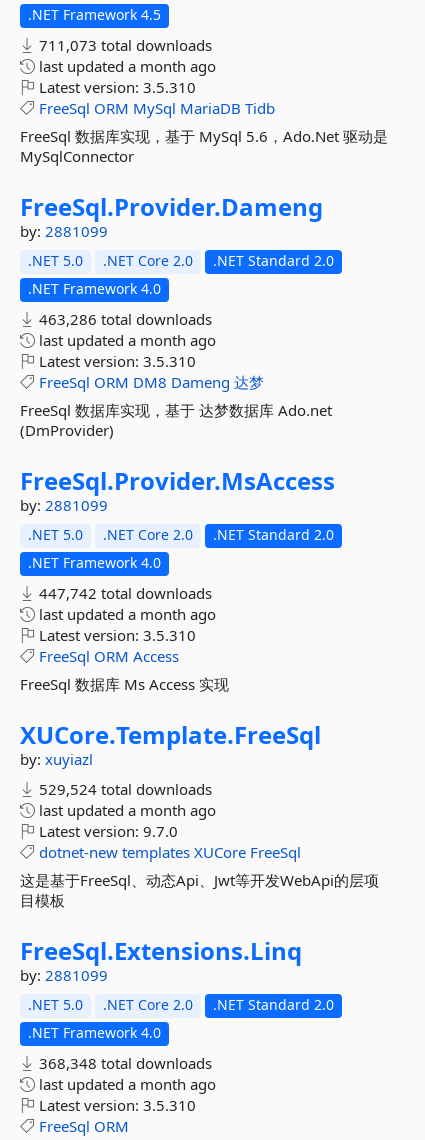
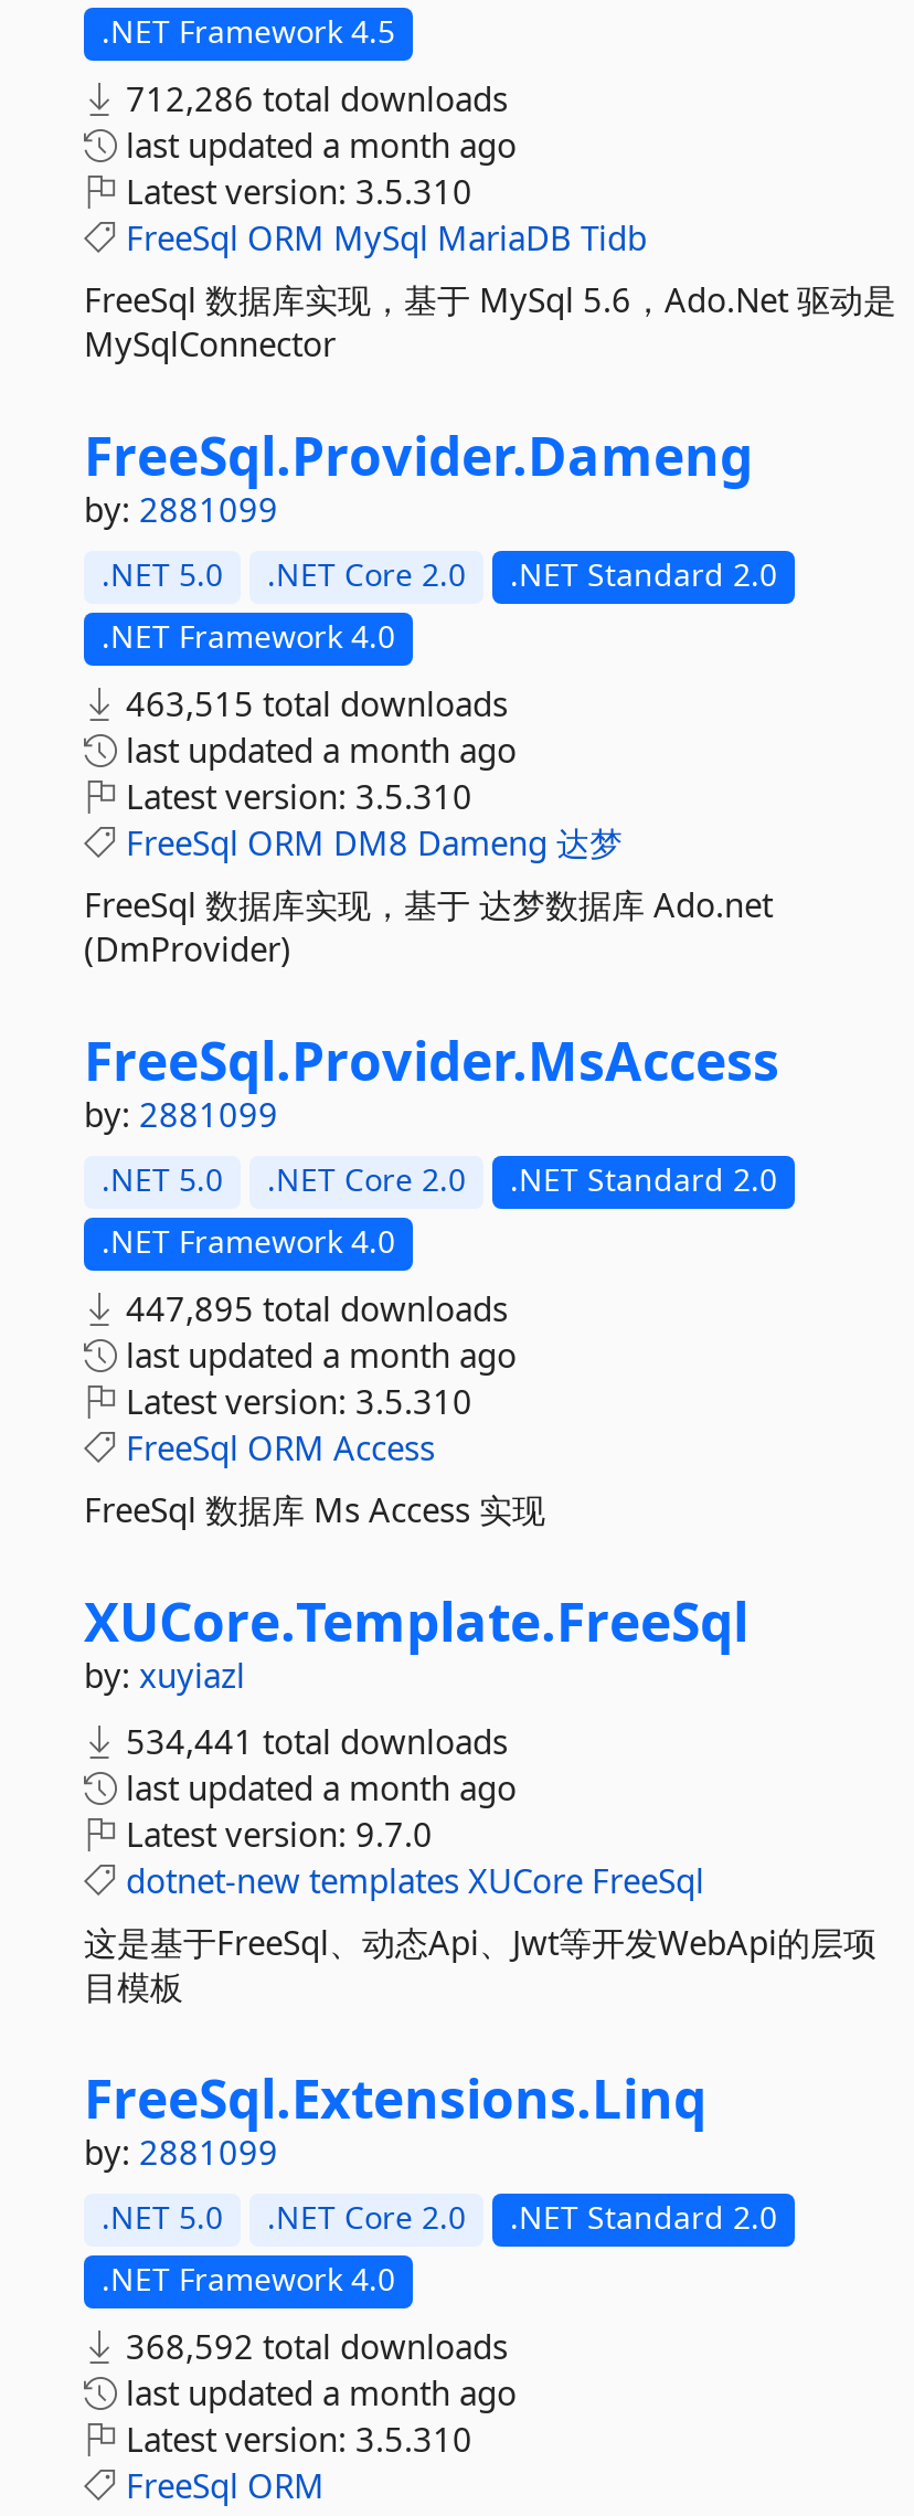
- 711,073 total downloads
+ 712,286 total downloads

- 463,286 total downloads
+ 463,515 total downloads

- 447,742 total downloads
+ 447,895 total downloads

- 529,524 total downloads
+ 534,441 total downloads

- 368,348 total downloads
+ 368,592 total downloads
